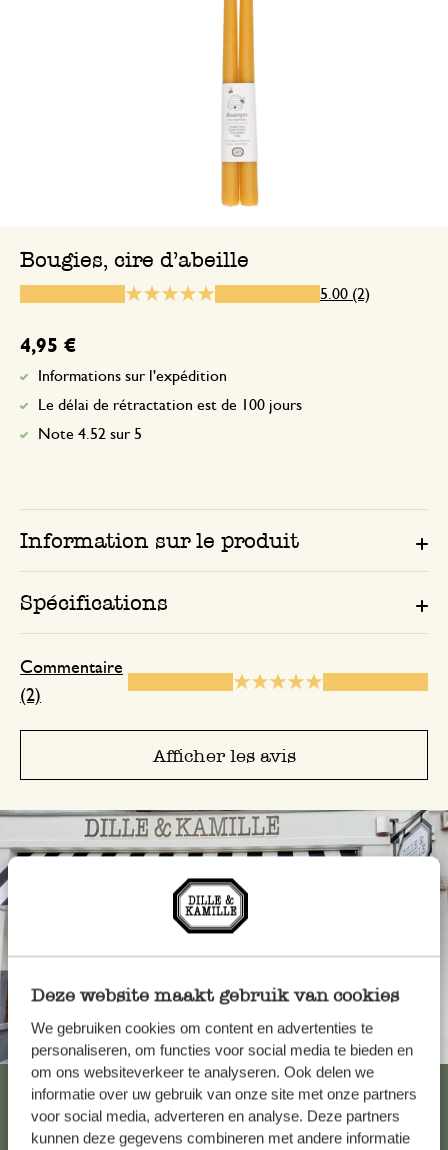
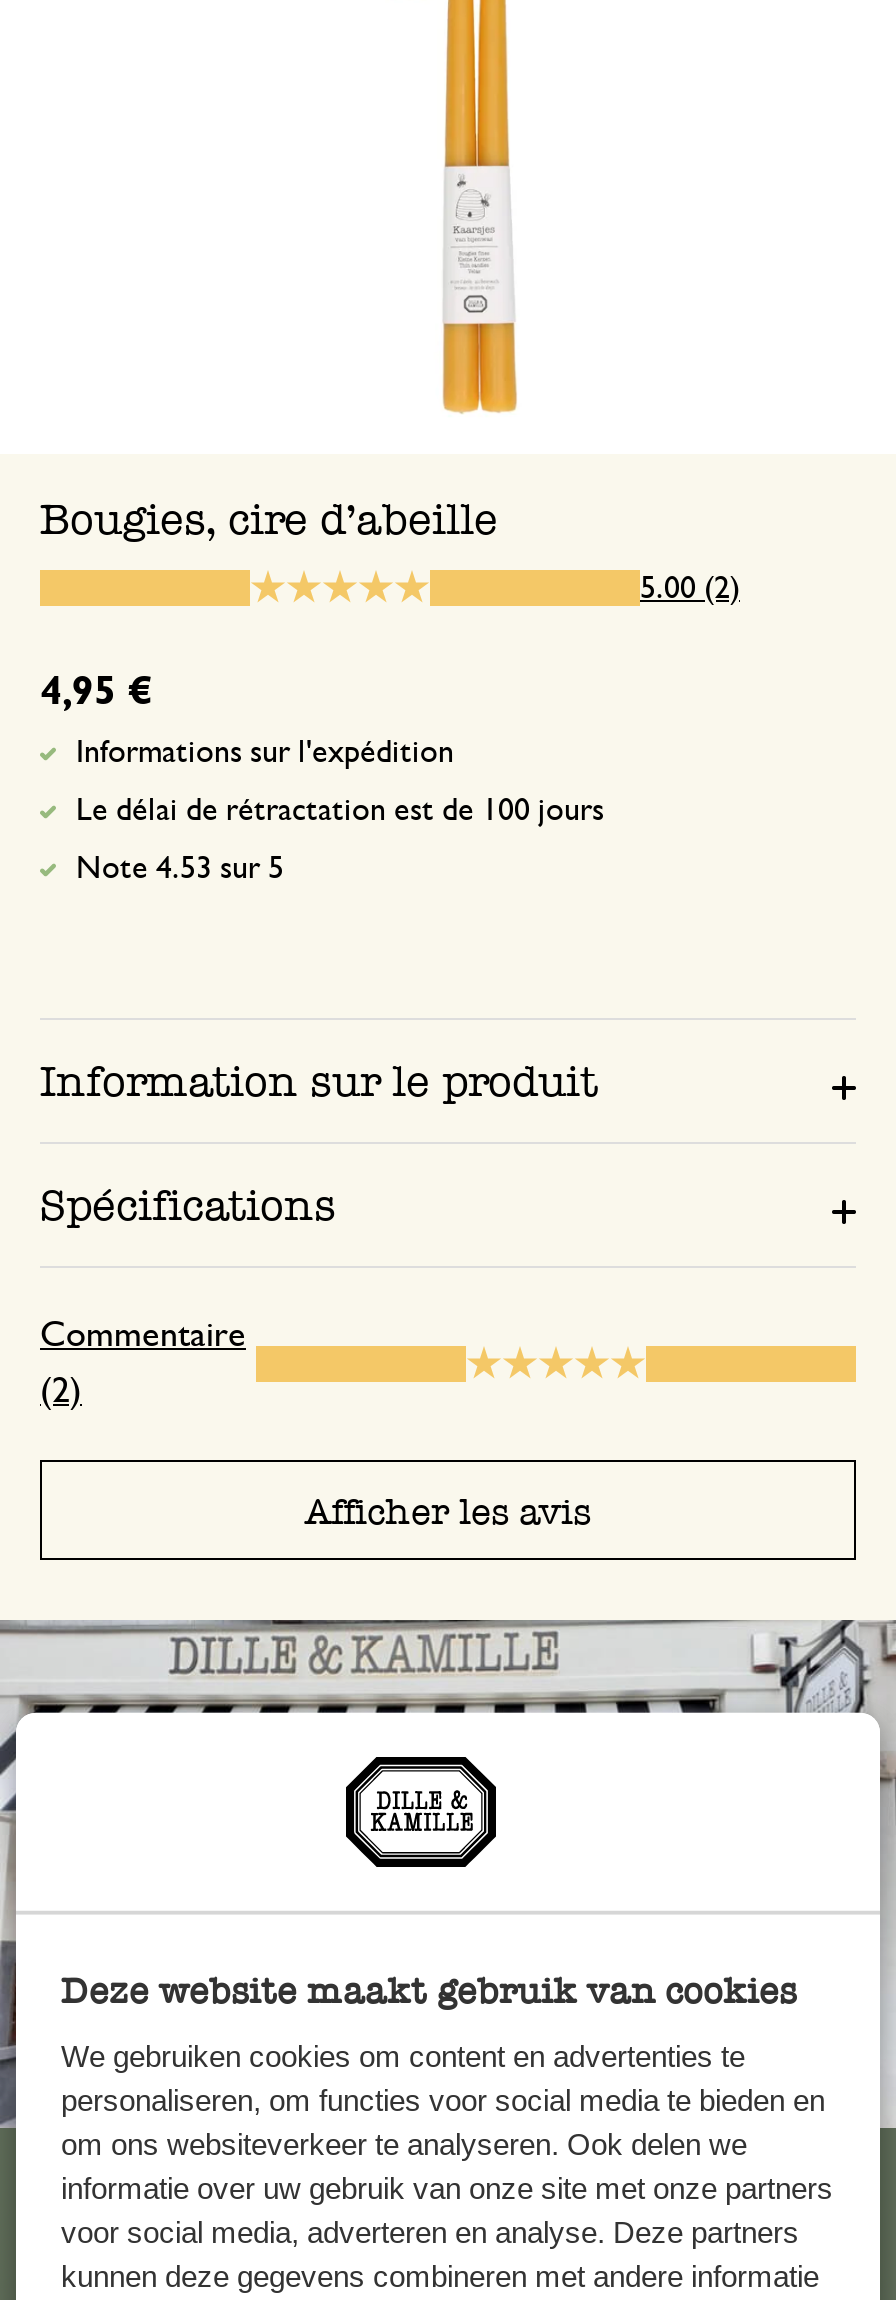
- Note 4.52 sur 5
+ Note 4.53 sur 5
